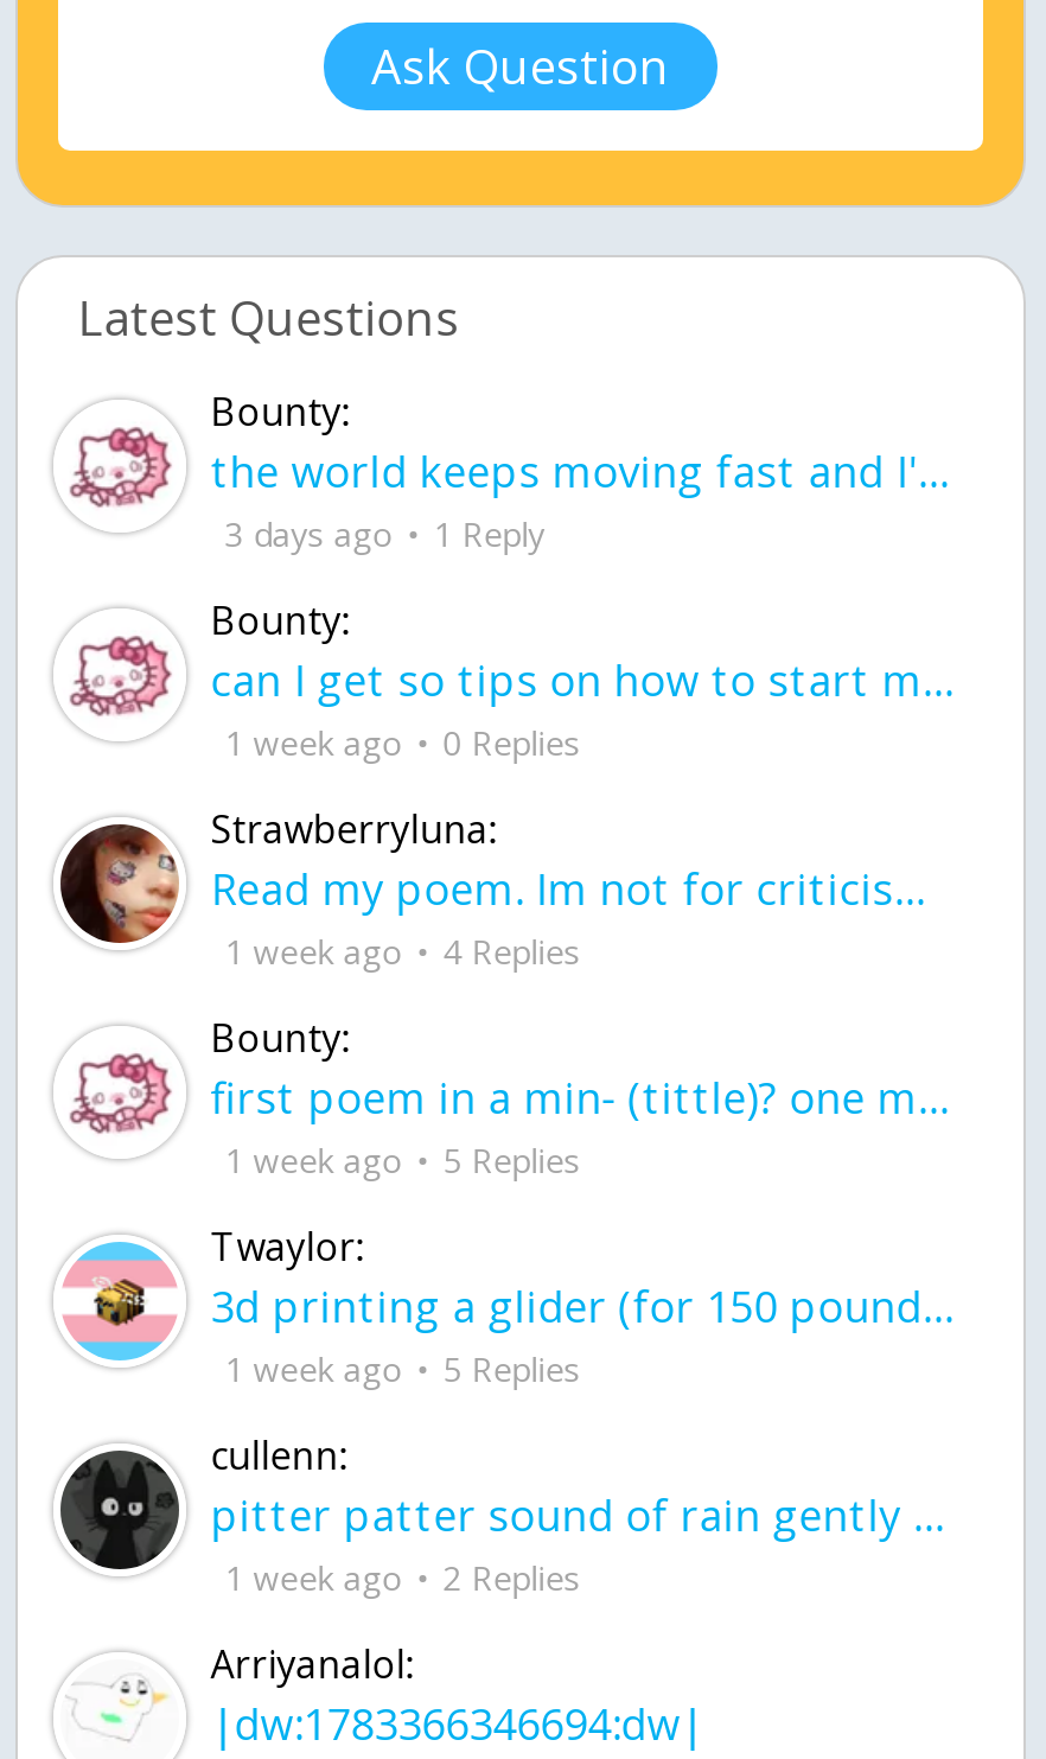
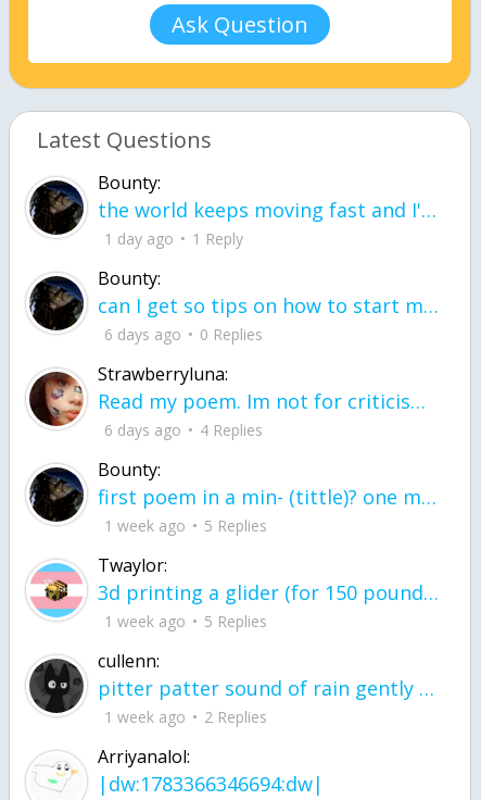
- [image]
- 3 days ago 1 Reply
+ [image]
+ 1 day ago 1 Reply

- [image]
- 1 week ago 0 Replies
+ [image]
+ 6 days ago 0 Replies

- 1 week ago 4 Replies
+ 6 days ago 4 Replies

- [image]
+ [image]
